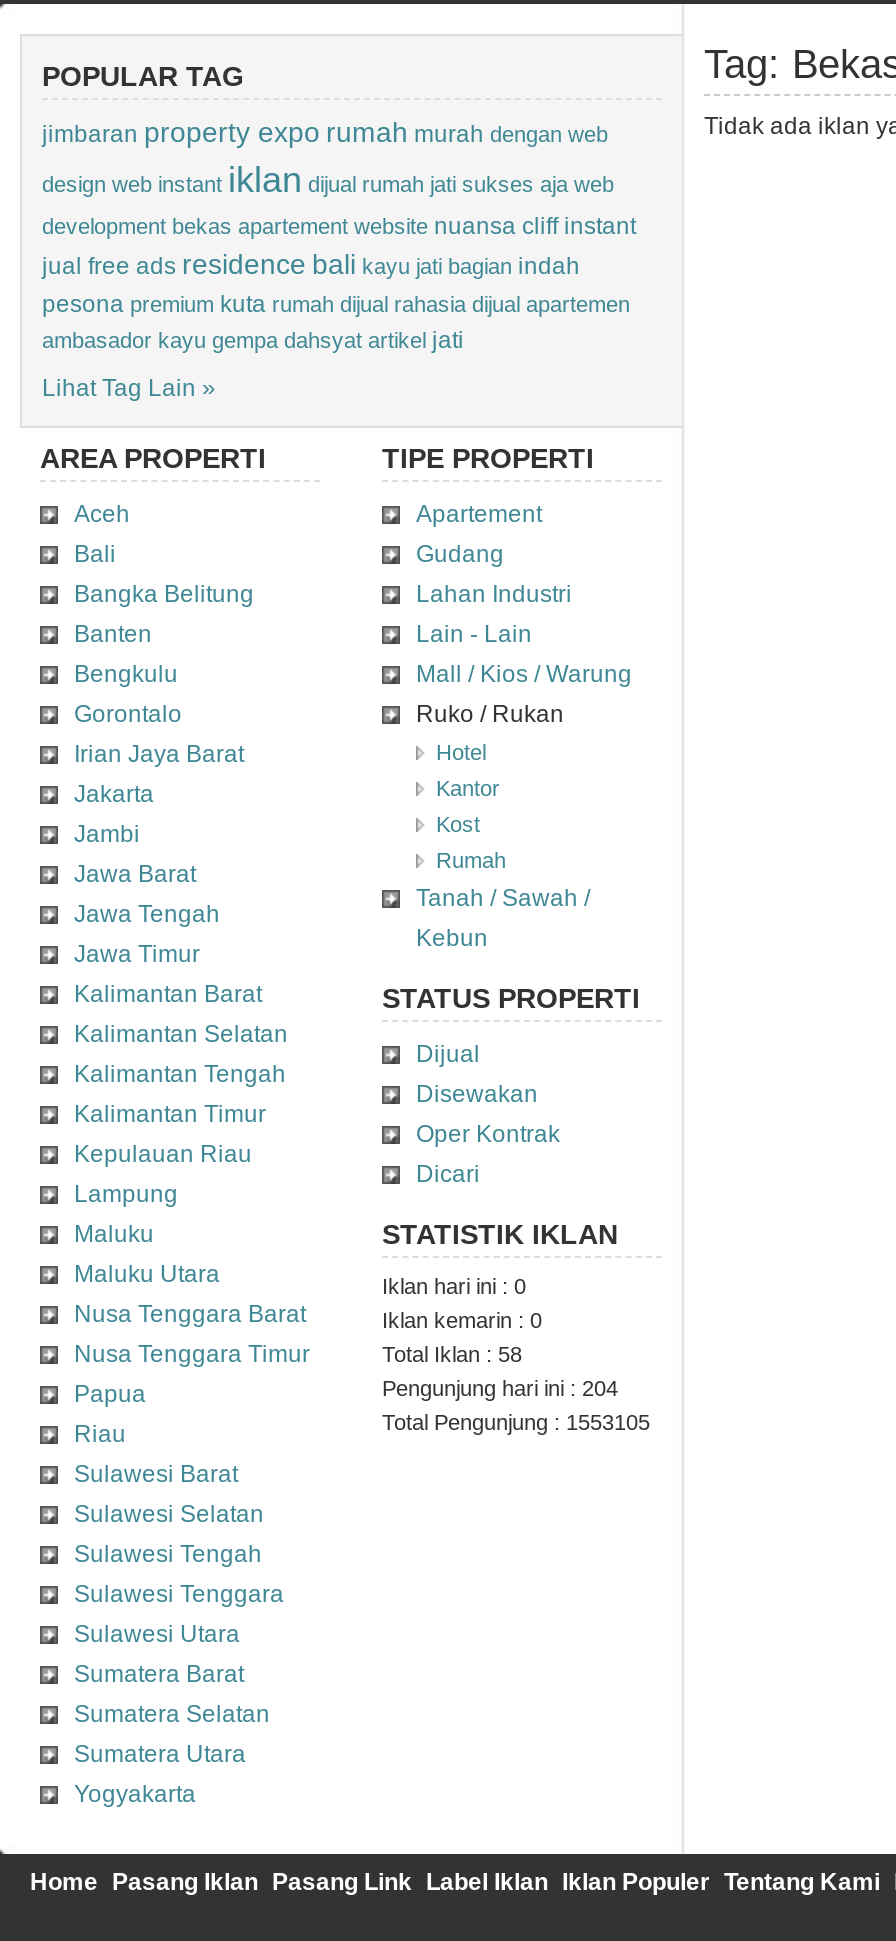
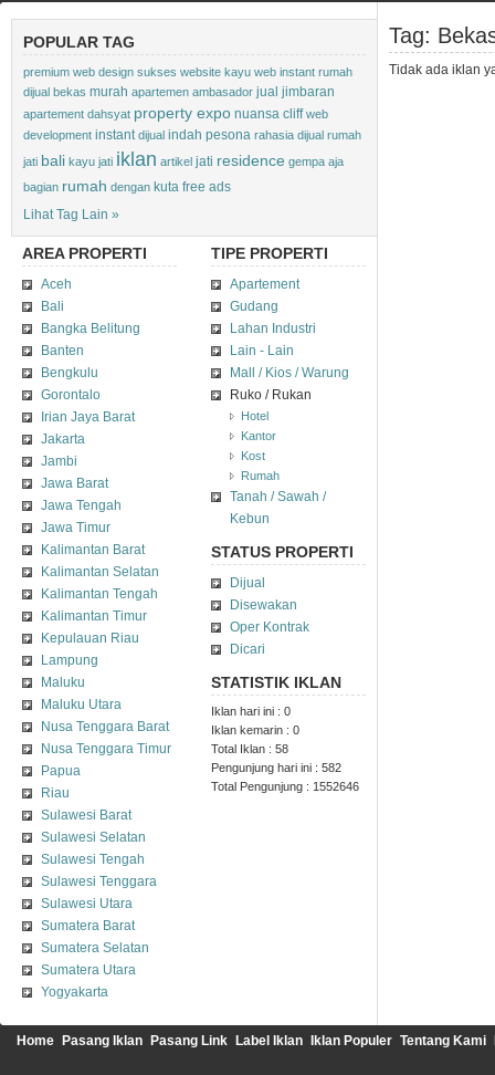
- jimbaran property expo rumah murah dengan web
- design web instant iklan dijual rumah jati sukses aja web
- development bekas apartement website nuansa cliff instant
- jual free ads residence bali kayu jati bagian indah
- pesona premium kuta rumah dijual rahasia dijual apartemen
- ambasador kayu gempa dahsyat artikel jati
+ premium web design sukses website kayu web instant rumah
+ dijual bekas murah apartemen ambasador jual jimbaran
+ apartement dahsyat property expo nuansa cliff web
+ development instant dijual indah pesona rahasia dijual rumah
+ jati bali kayu jati iklan artikel jati residence gempa aja
+ bagian rumah dengan kuta free ads

- Pengunjung hari ini : 204
+ Pengunjung hari ini : 582

- Total Pengunjung : 1553105
+ Total Pengunjung : 1552646
